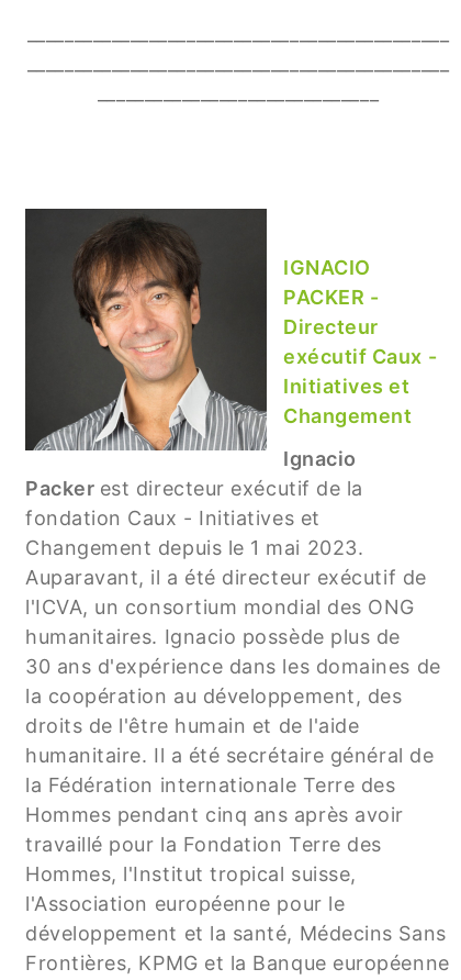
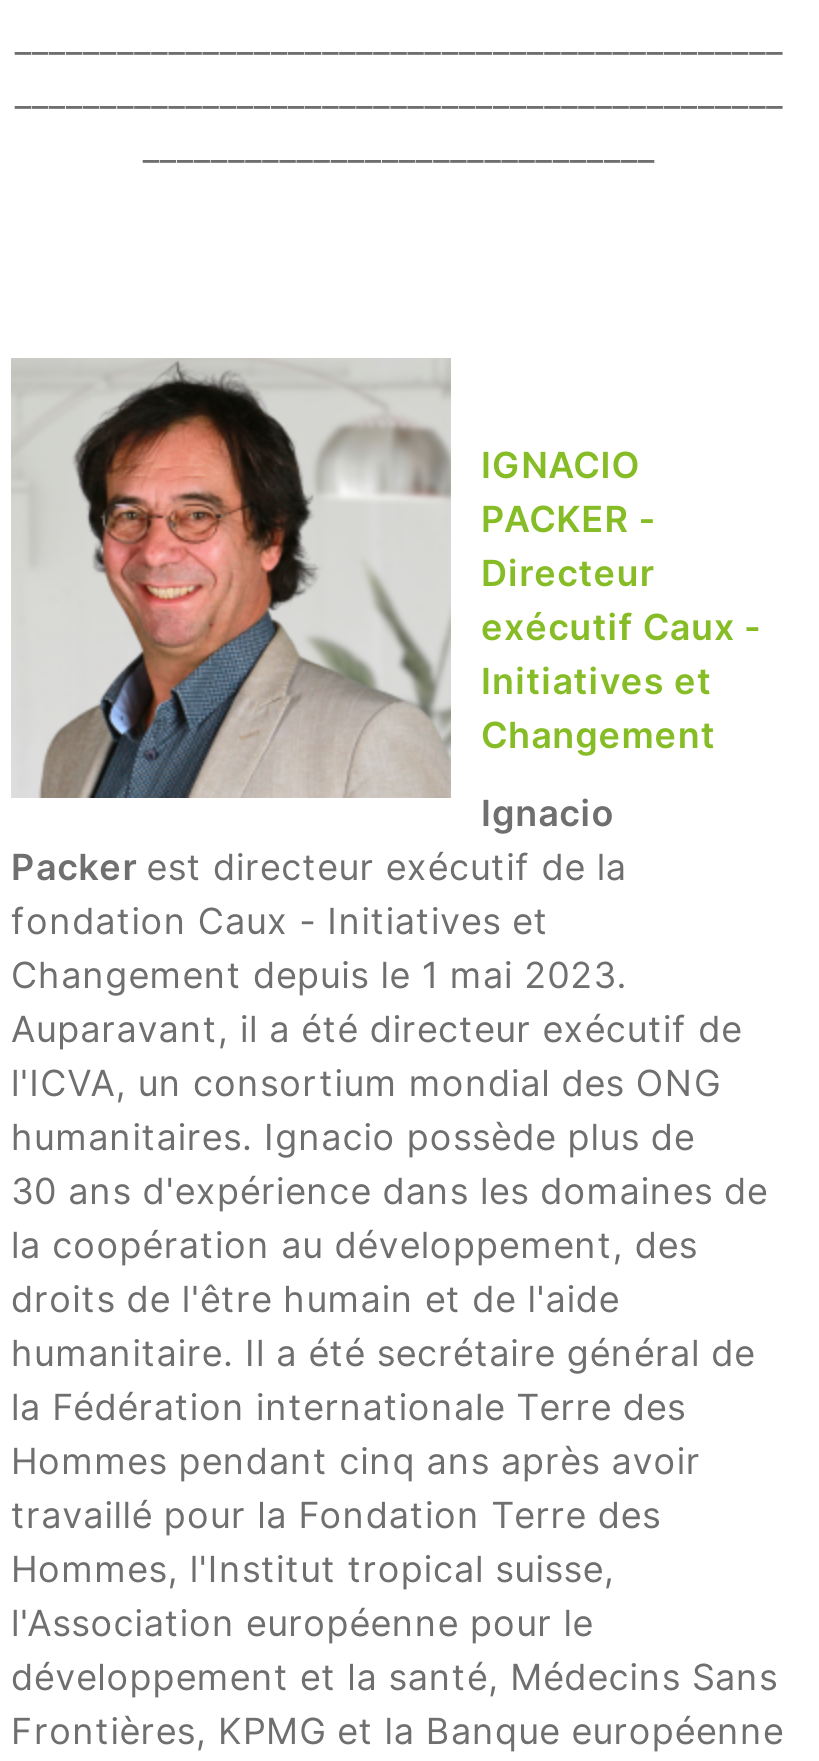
- [image]
+ [image]
